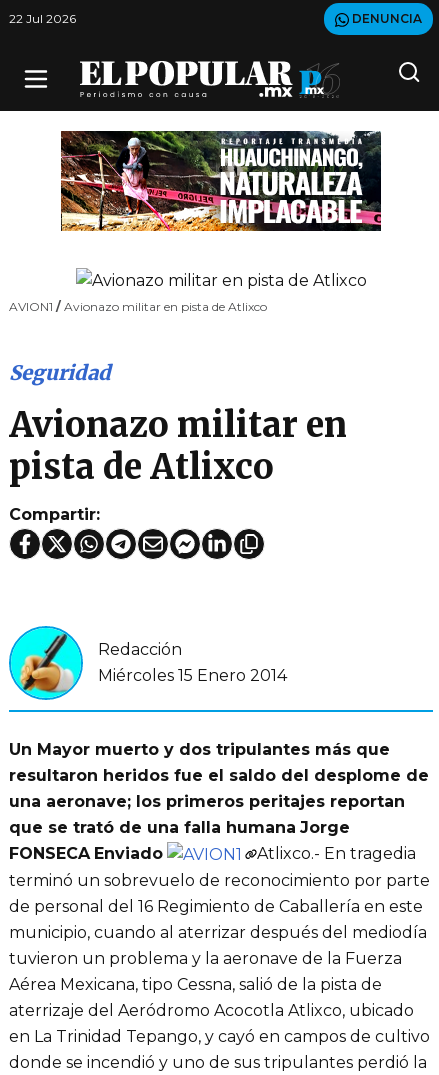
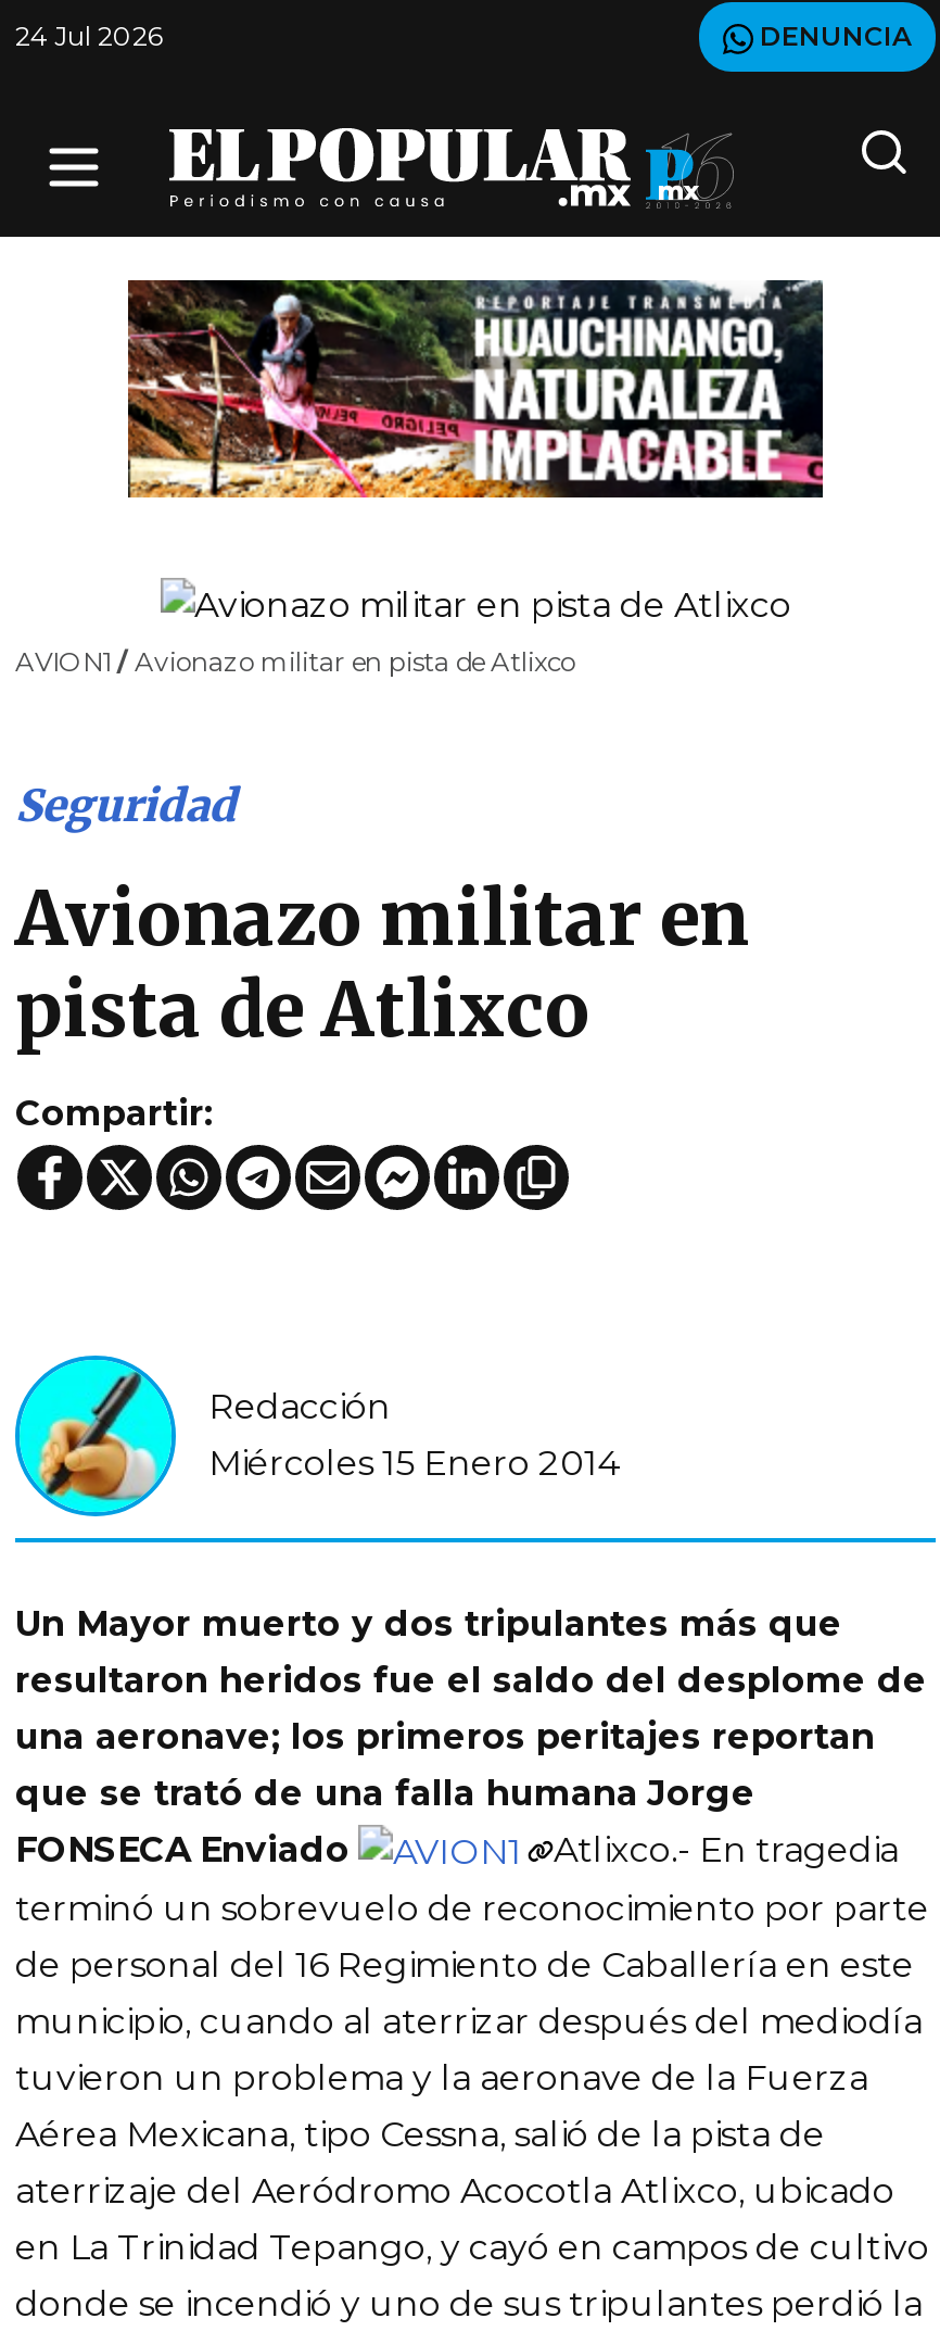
- 22 Jul 2026
+ 24 Jul 2026
